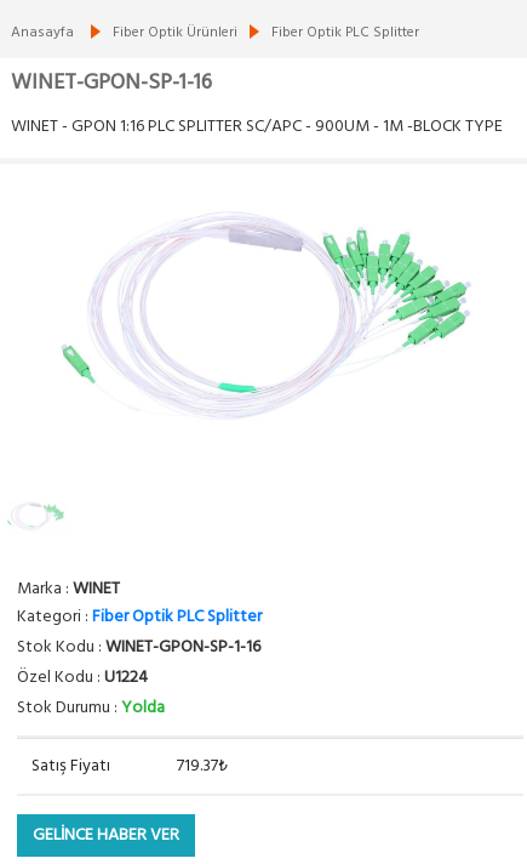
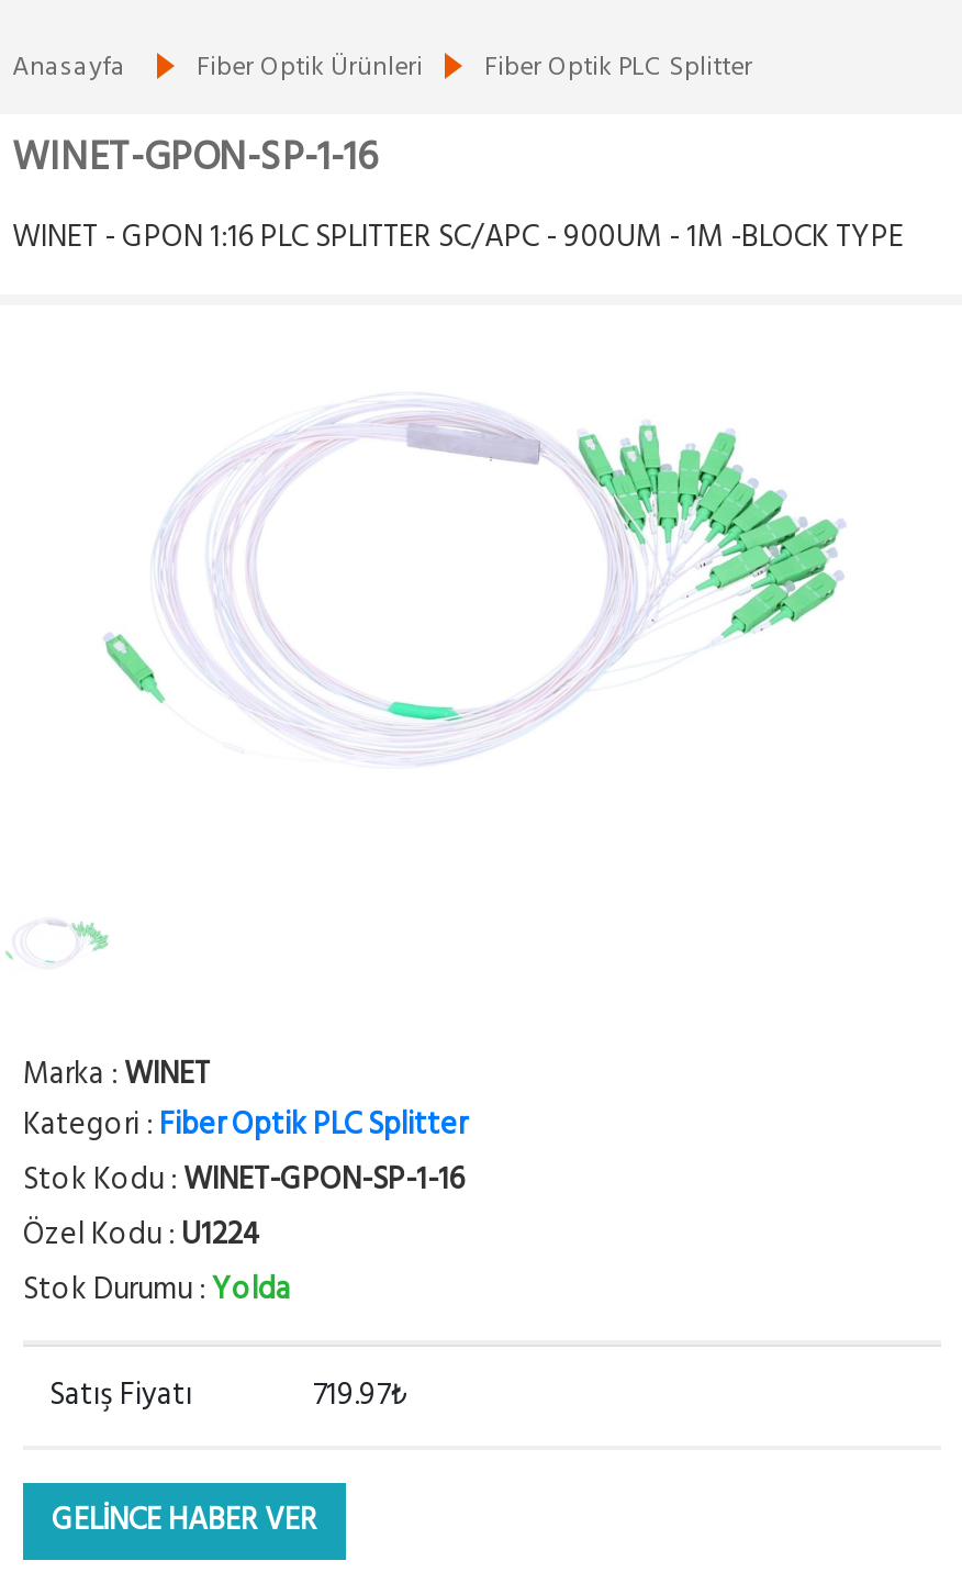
- 719.37₺
+ 719.97₺
